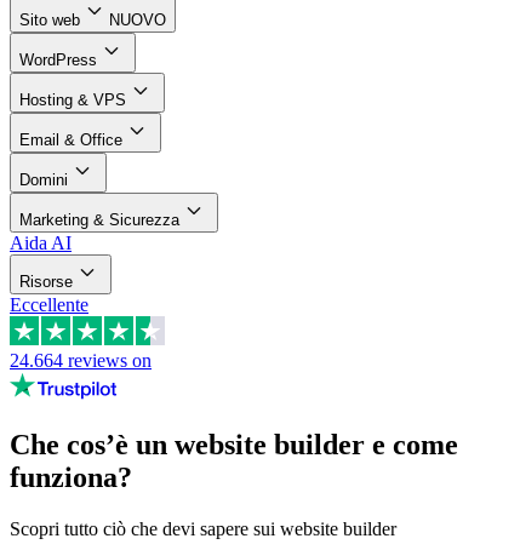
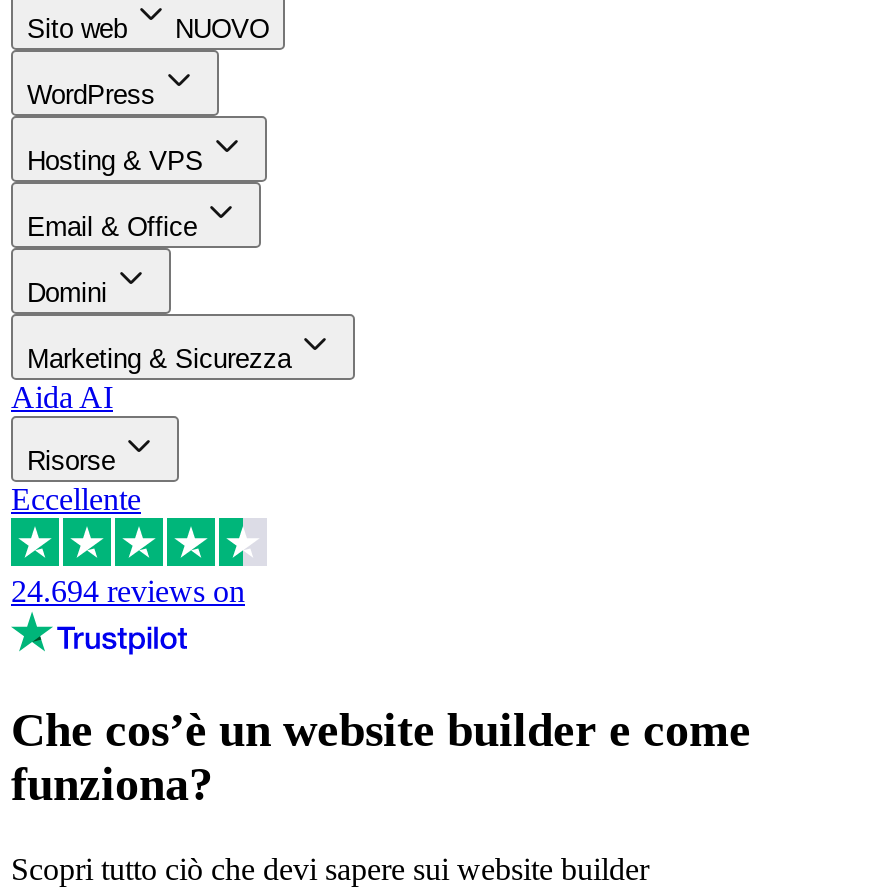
- 24.664 reviews on
+ 24.694 reviews on
